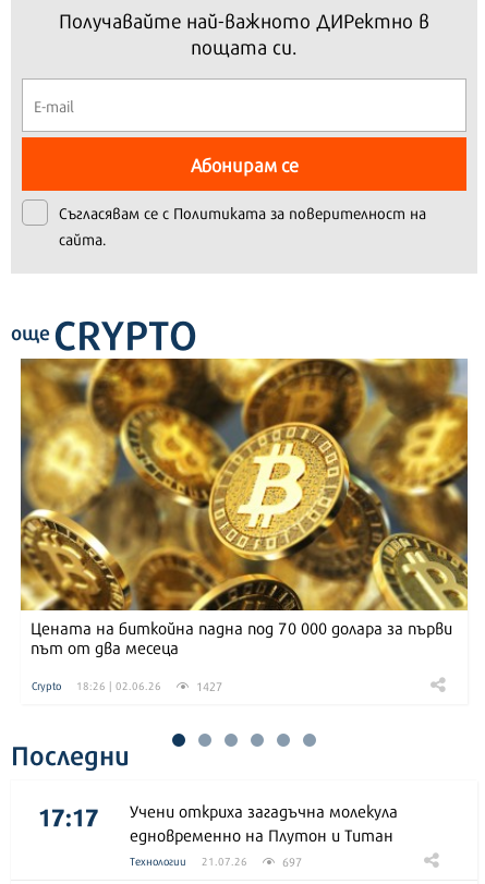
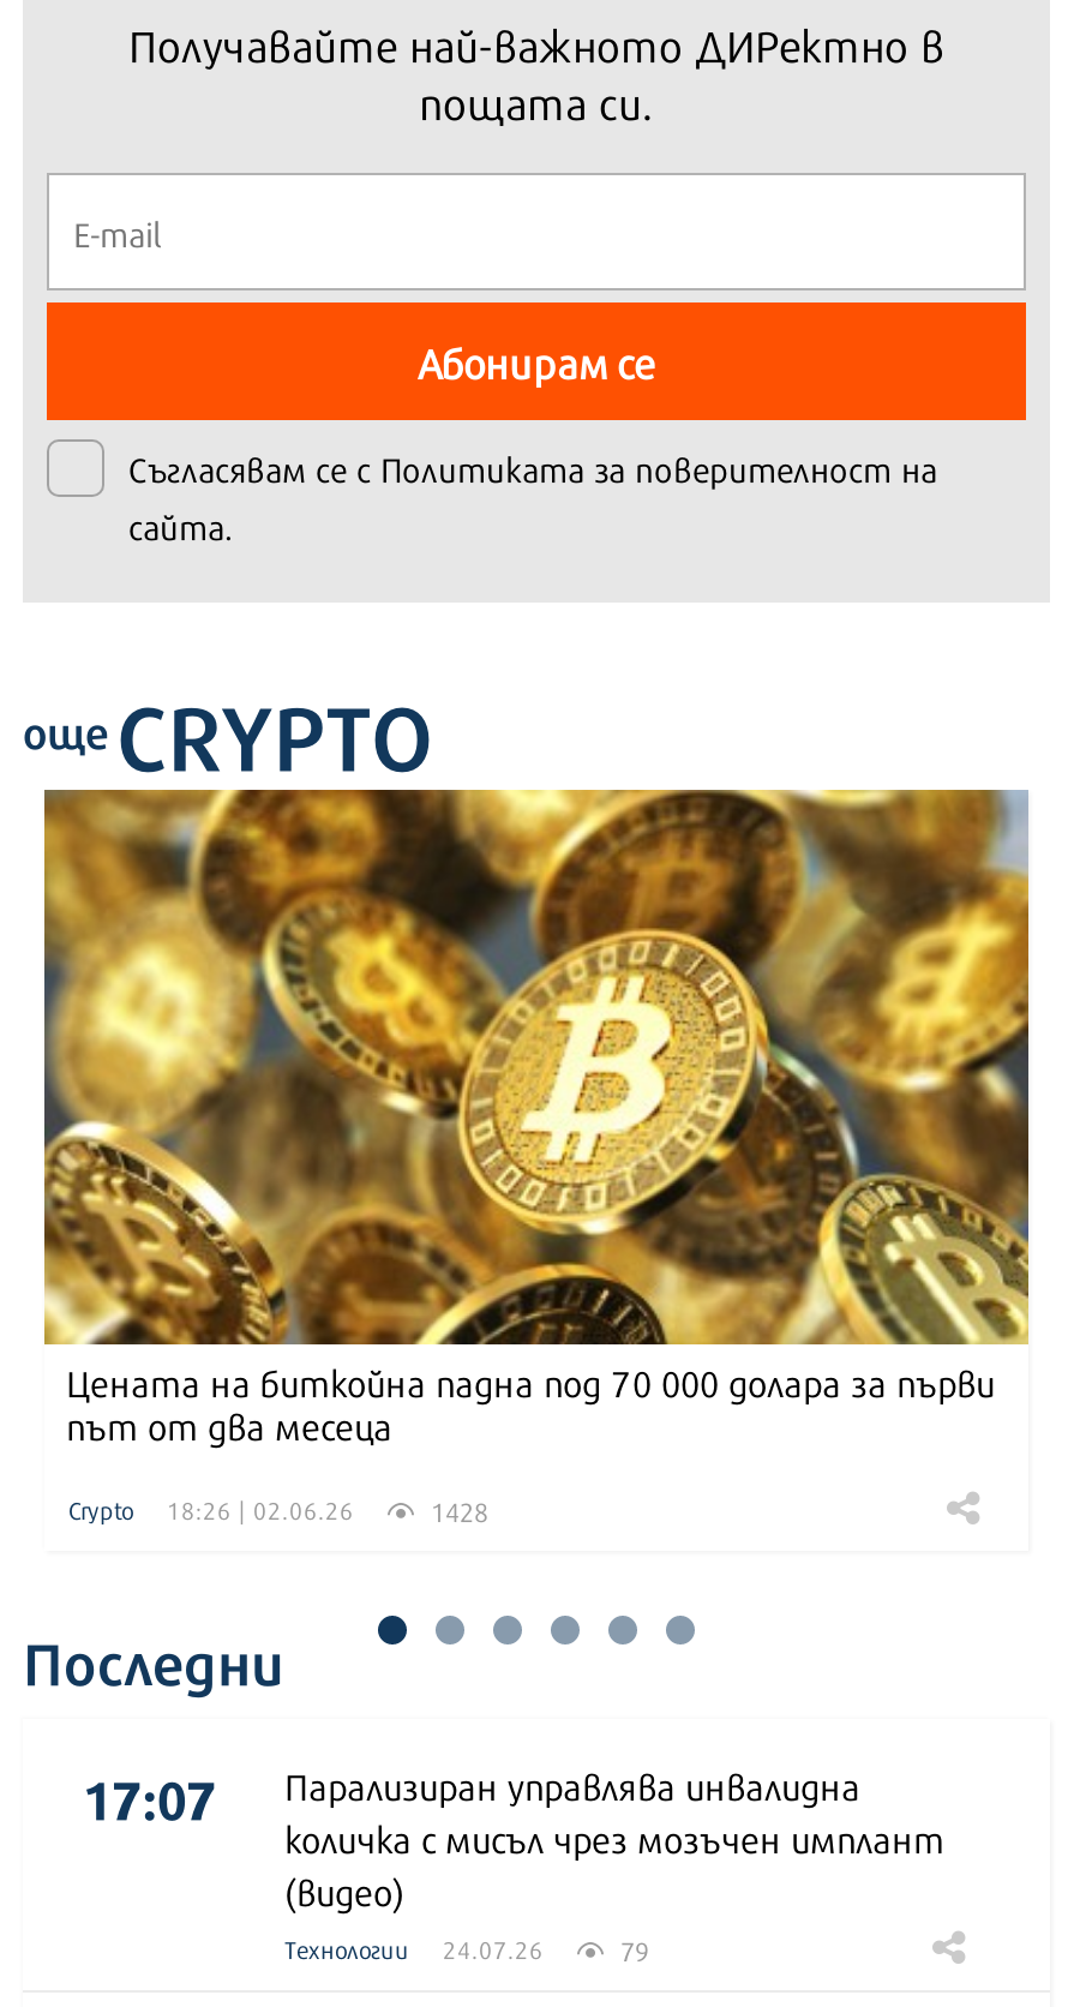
- 1427
+ 1428

- 17:17
- Учени откриха загадъчна молекула
- едновременно на Плутон и Титан
+ 17:07
+ Парализиран управлява инвалидна
+ количка с мисъл чрез мозъчен имплант
+ (видео)

- 21.07.26
- 697
+ 24.07.26
+ 79
